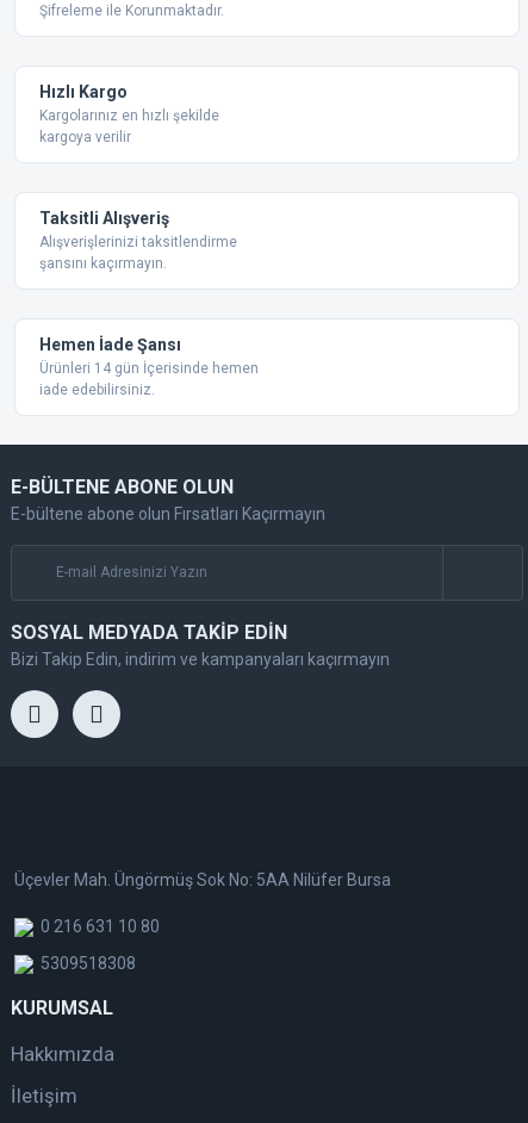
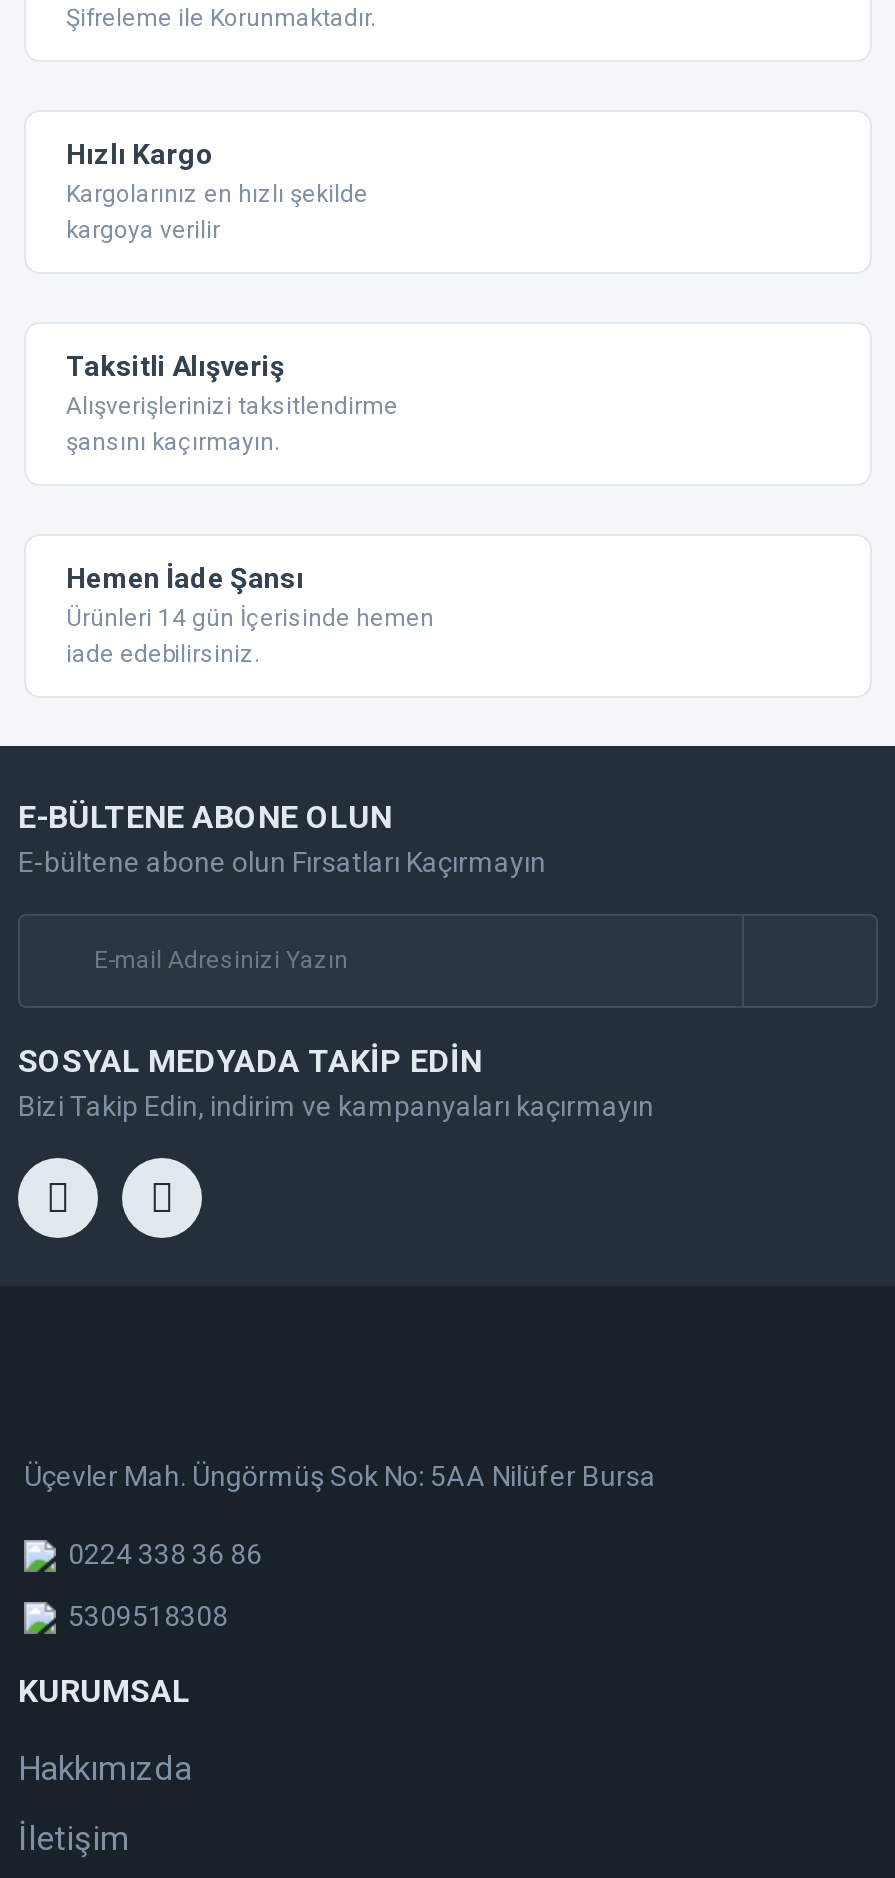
- 0 216 631 10 80
+ 0224 338 36 86
